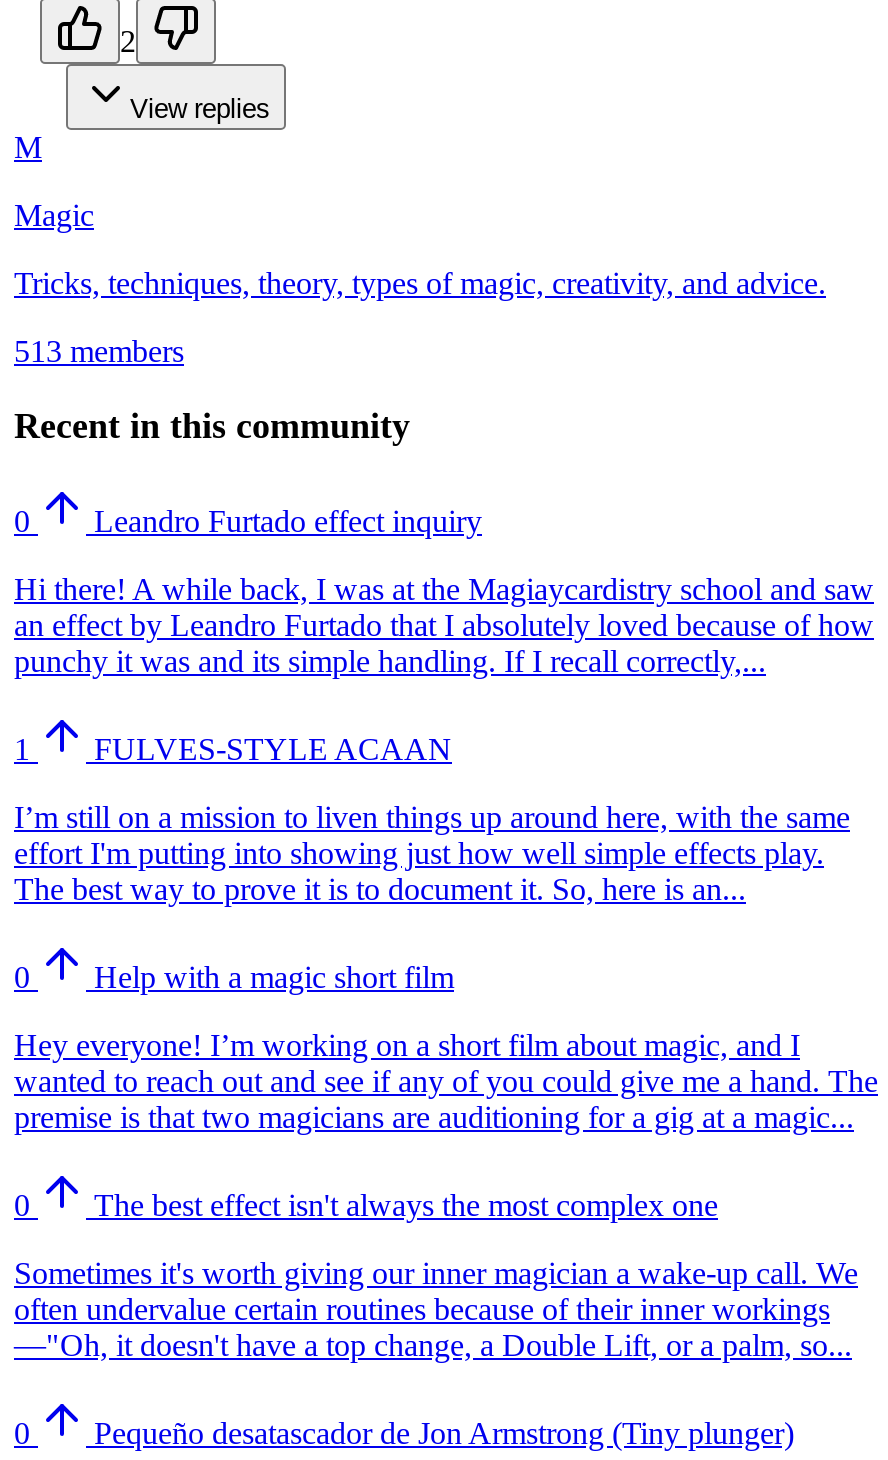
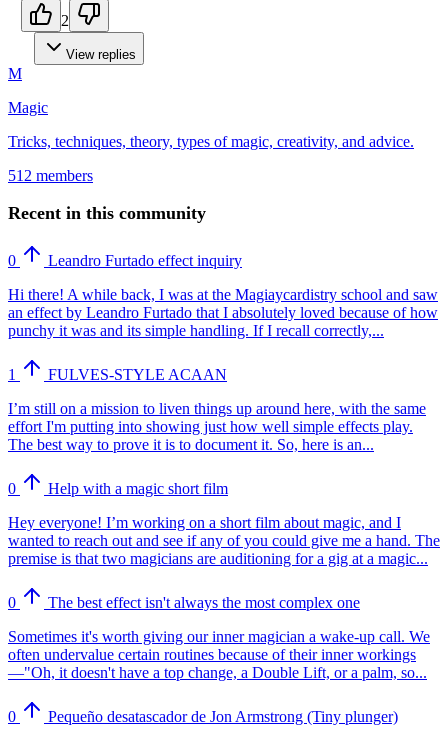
- 513 members
+ 512 members
